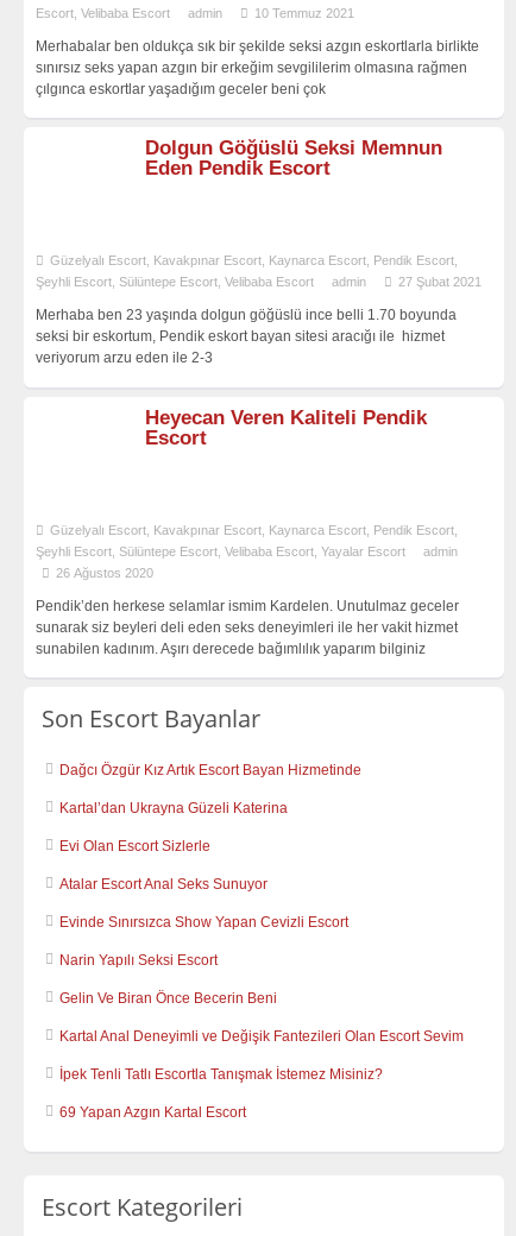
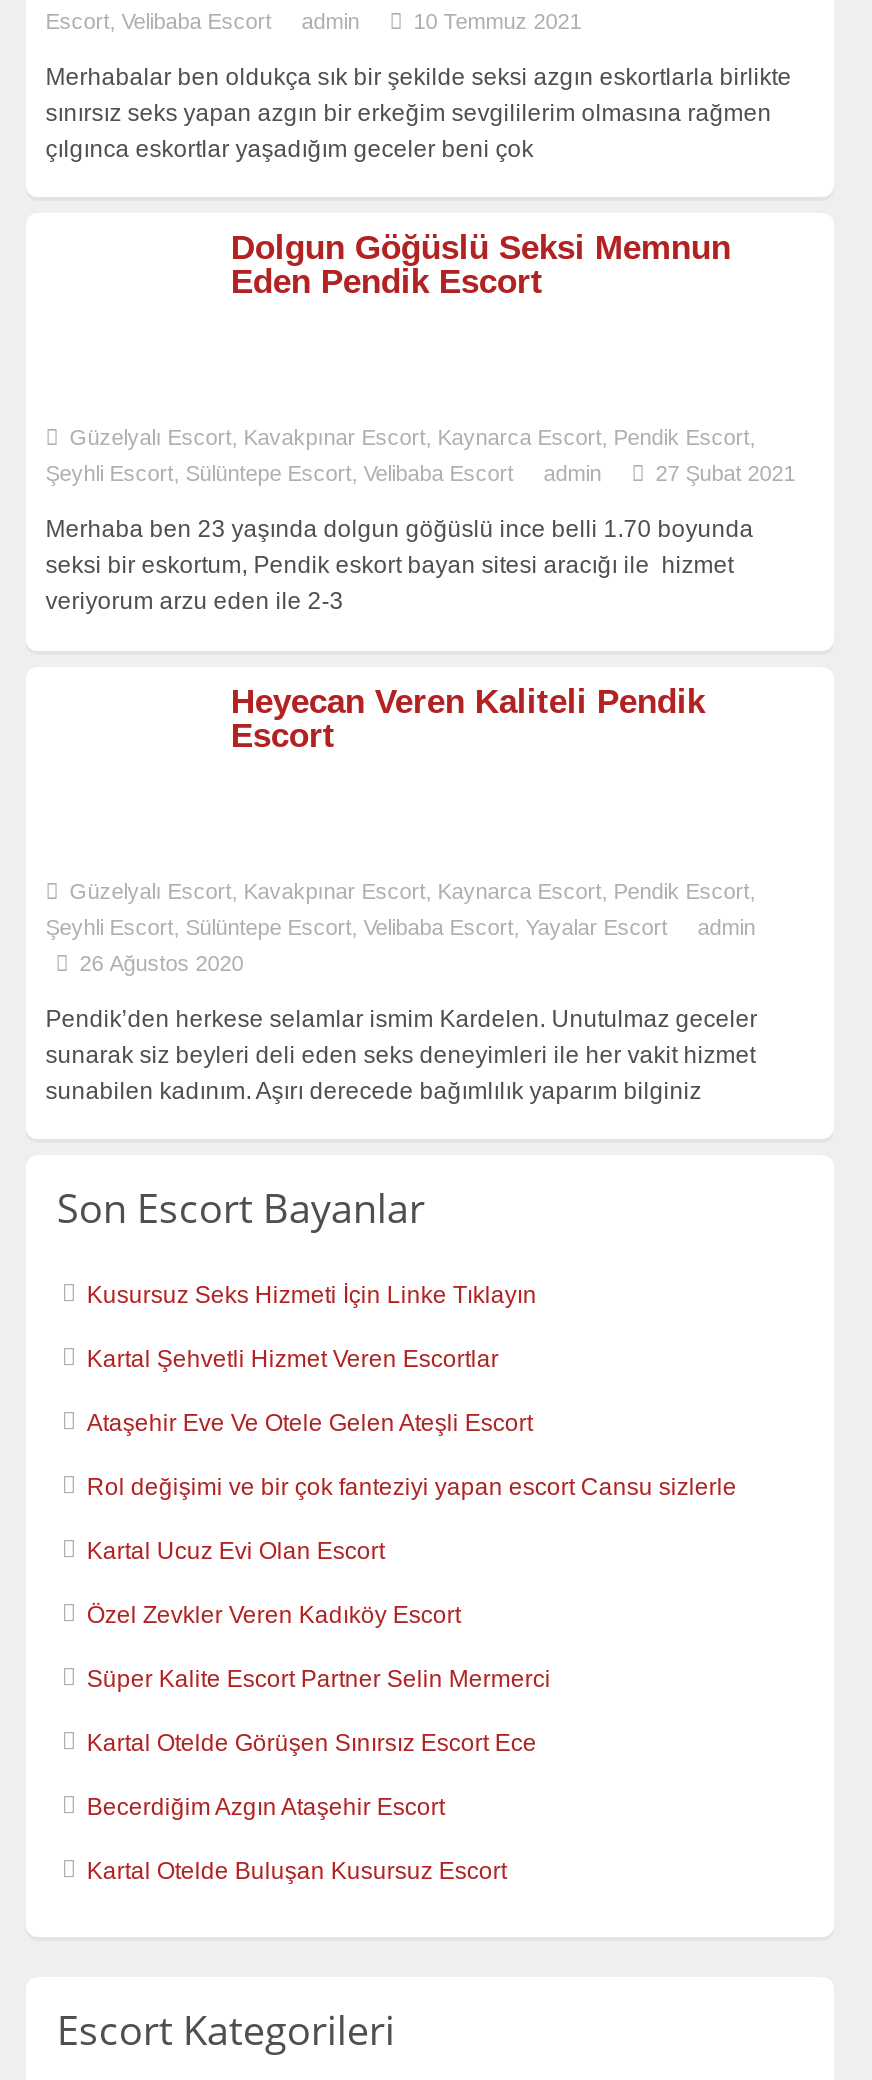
- Dağcı Özgür Kız Artık Escort Bayan Hizmetinde
+ Kusursuz Seks Hizmeti İçin Linke Tıklayın

- Kartal’dan Ukrayna Güzeli Katerina
+ Kartal Şehvetli Hizmet Veren Escortlar

- Evi Olan Escort Sizlerle
+ Ataşehir Eve Ve Otele Gelen Ateşli Escort

- Atalar Escort Anal Seks Sunuyor
+ Rol değişimi ve bir çok fanteziyi yapan escort Cansu sizlerle

- Evinde Sınırsızca Show Yapan Cevizli Escort
+ Kartal Ucuz Evi Olan Escort

- Narin Yapılı Seksi Escort
+ Özel Zevkler Veren Kadıköy Escort

- Gelin Ve Biran Önce Becerin Beni
+ Süper Kalite Escort Partner Selin Mermerci

- Kartal Anal Deneyimli ve Değişik Fantezileri Olan Escort Sevim
+ Kartal Otelde Görüşen Sınırsız Escort Ece

- İpek Tenli Tatlı Escortla Tanışmak İstemez Misiniz?
+ Becerdiğim Azgın Ataşehir Escort

- 69 Yapan Azgın Kartal Escort
+ Kartal Otelde Buluşan Kusursuz Escort
